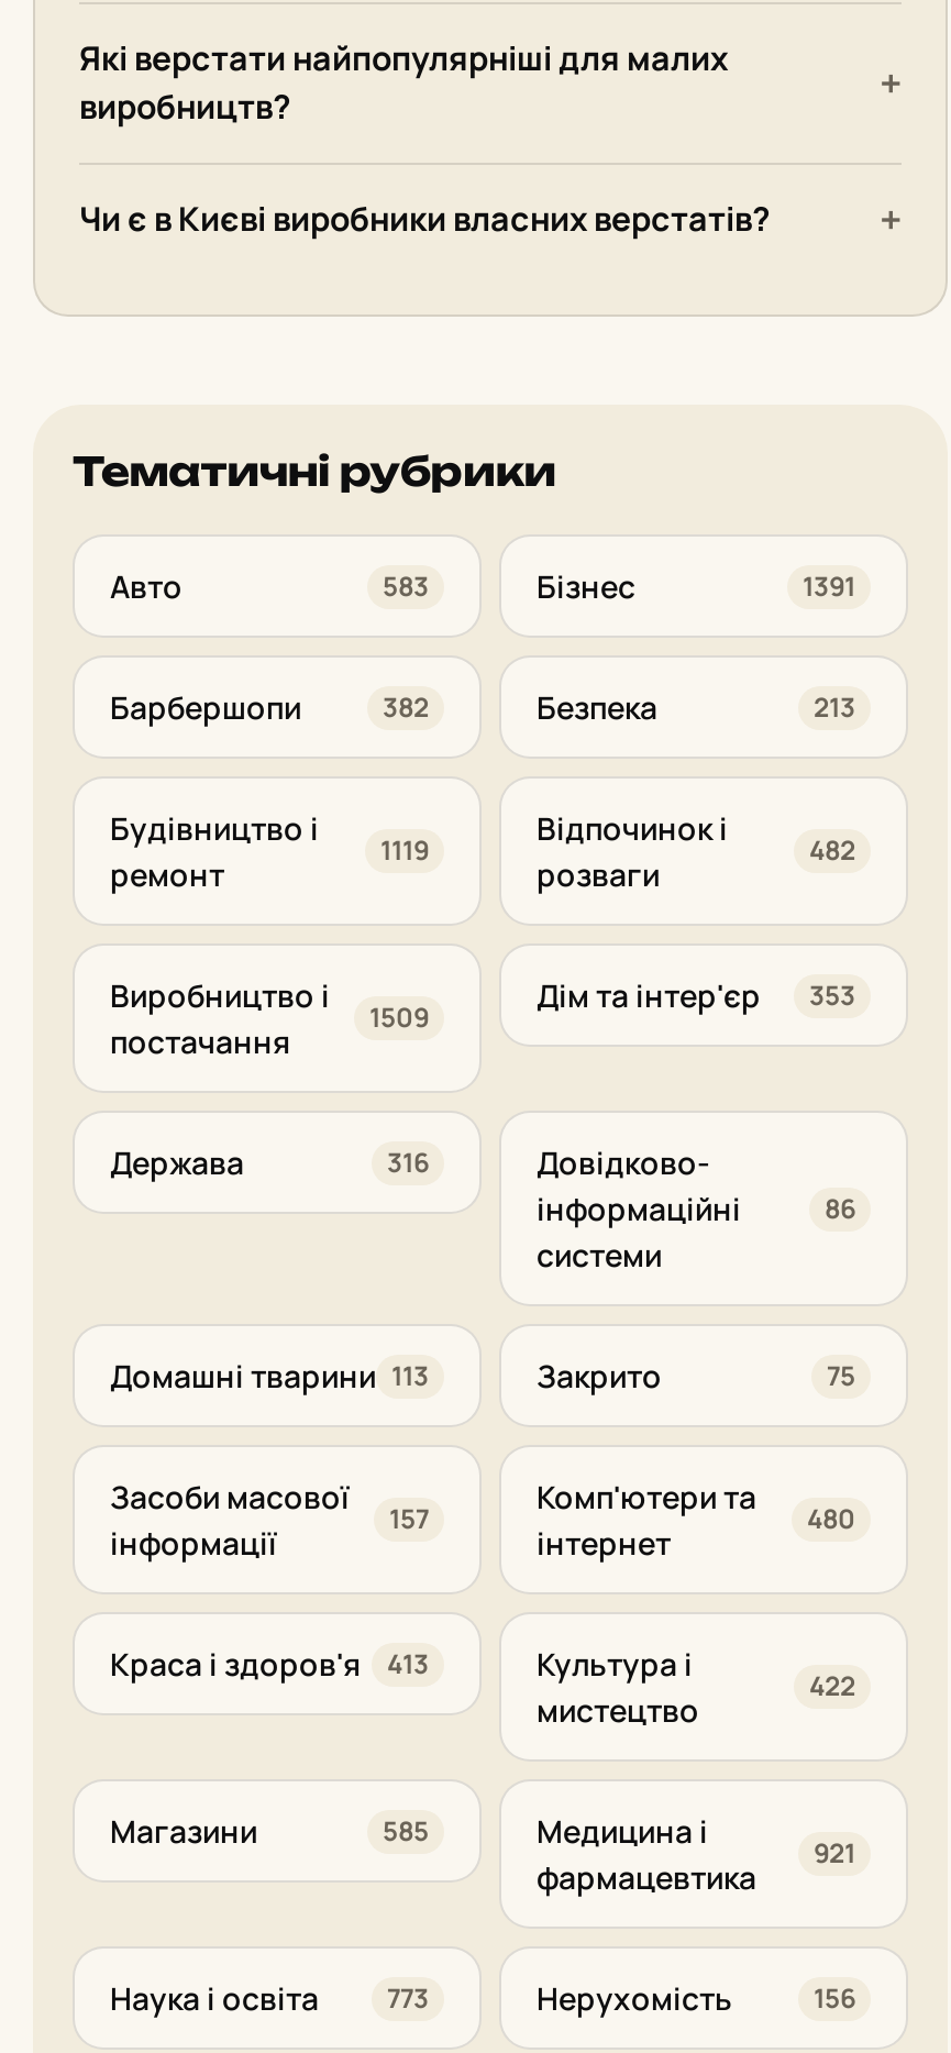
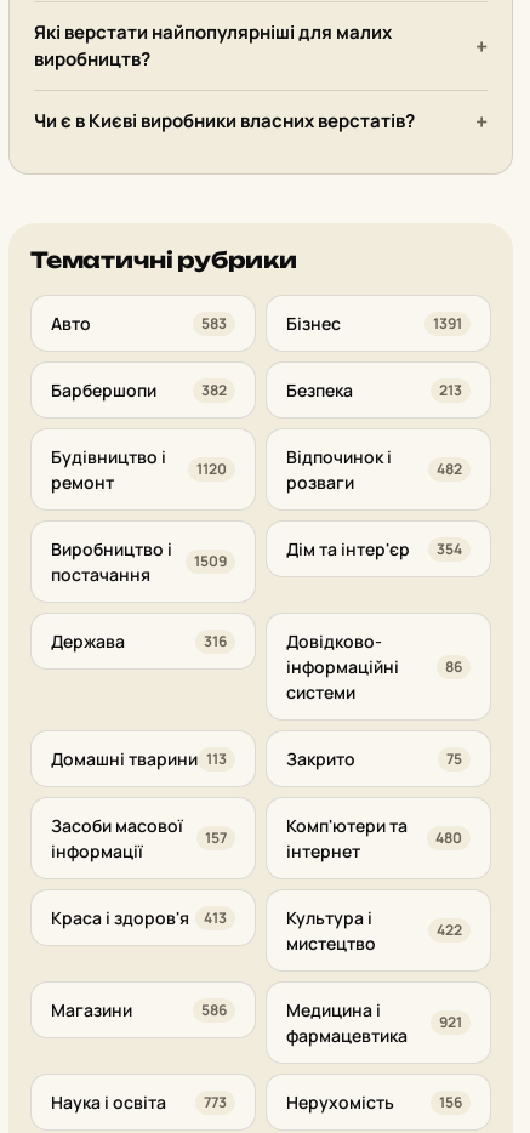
- 1119
+ 1120

- Дім та інтер'єр 353
+ Дім та інтер'єр 354

- 585
+ 586
